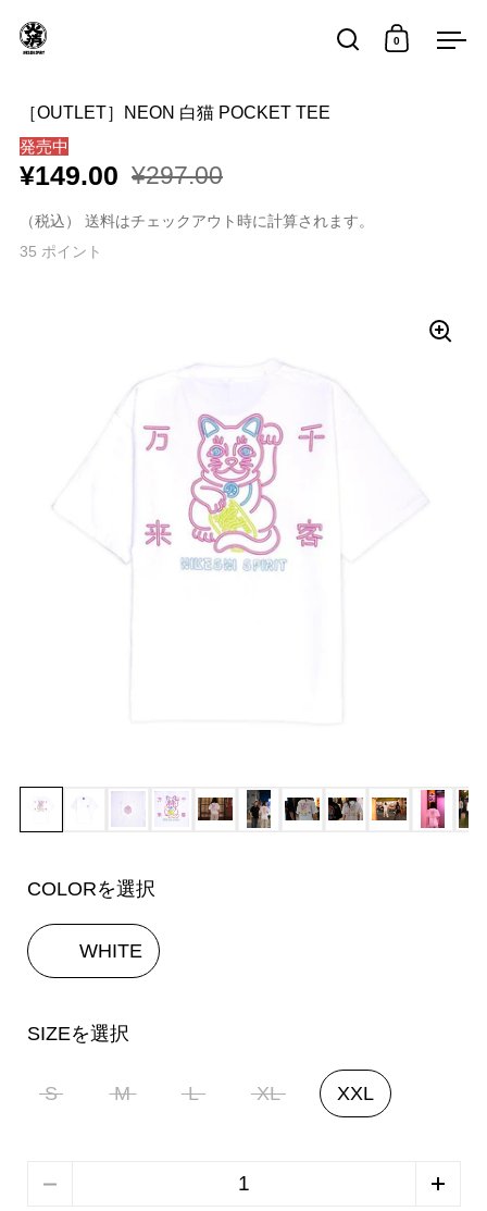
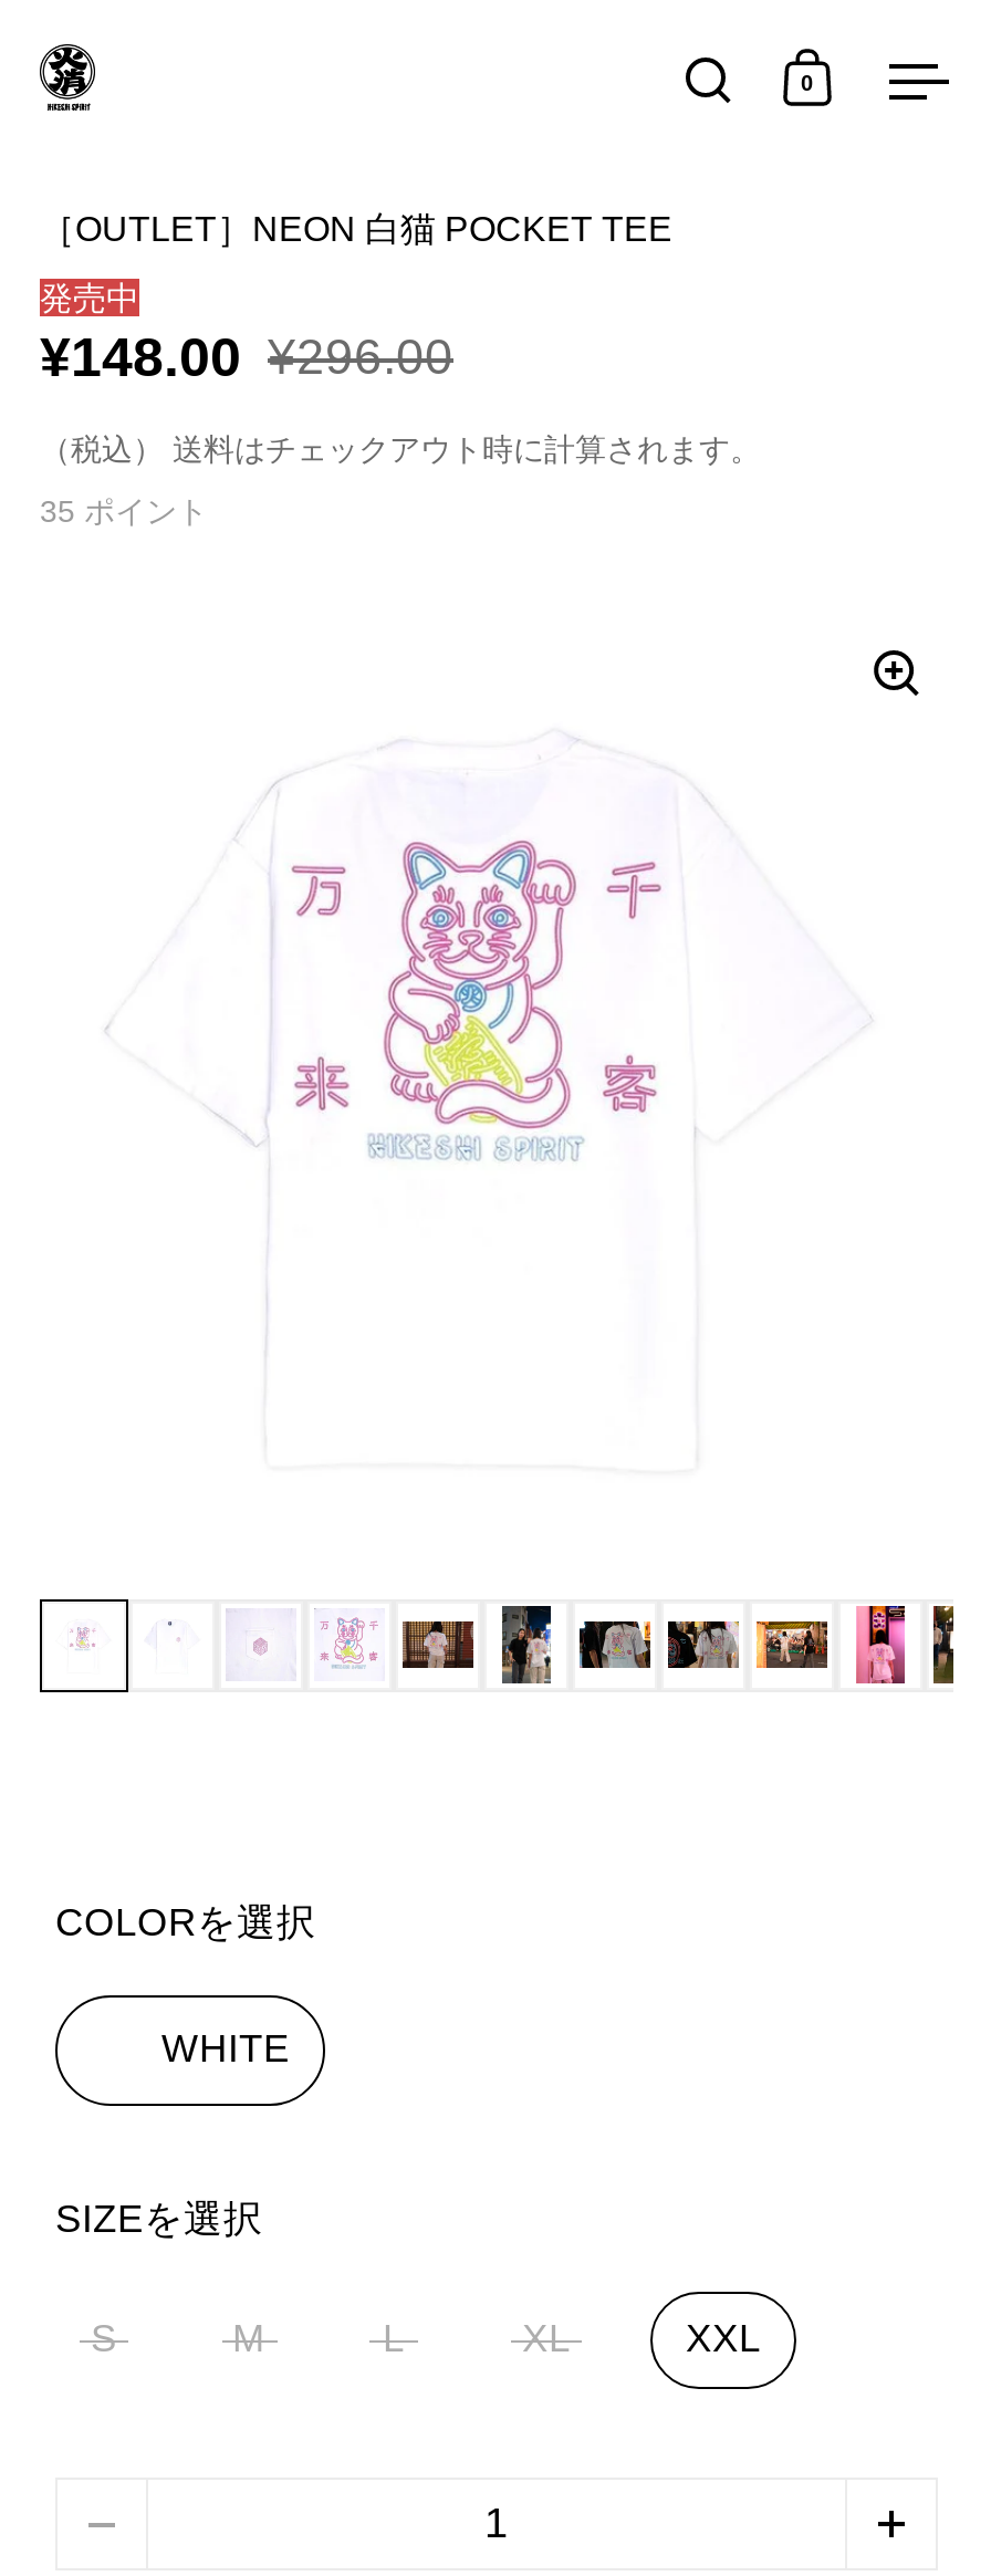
- ¥149.00 ¥297.00
+ ¥148.00 ¥296.00
